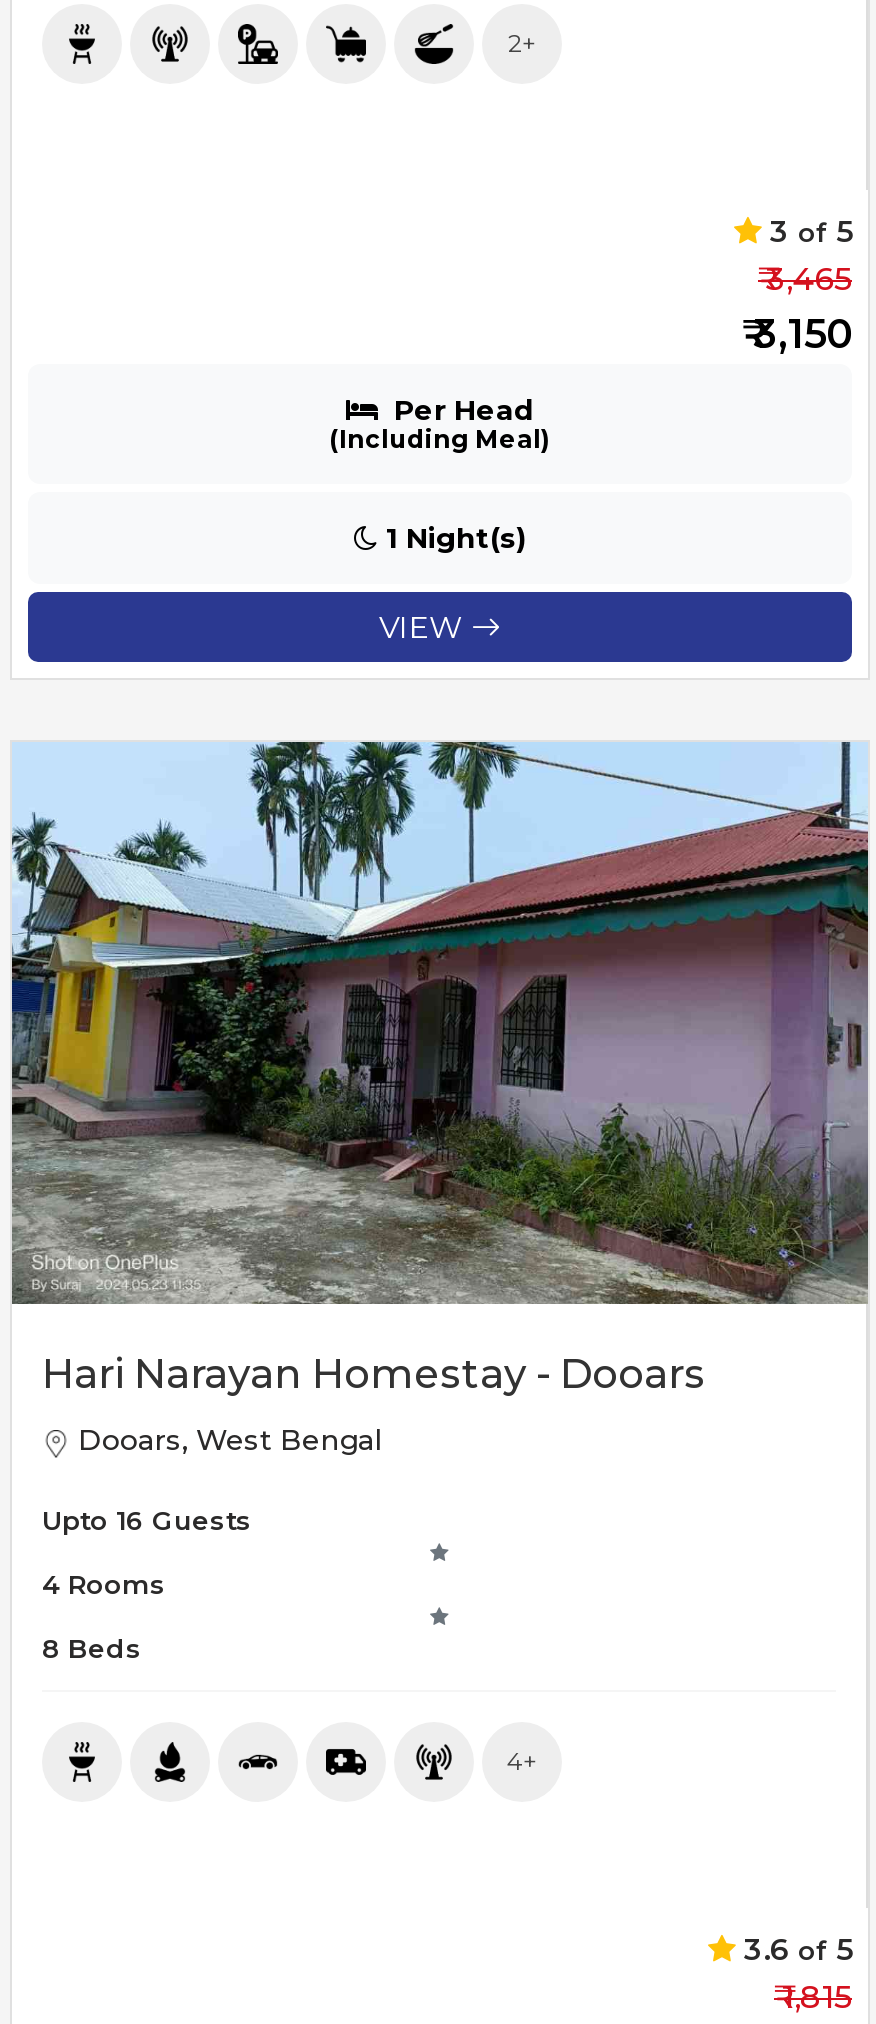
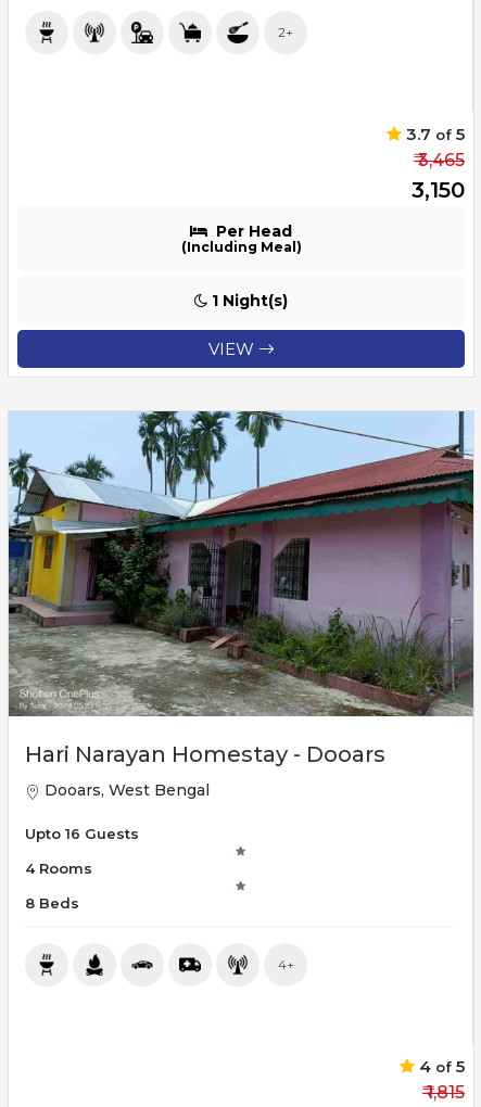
- 3 of 5
+ 3.7 of 5

- 3.6 of 5
+ 4 of 5
